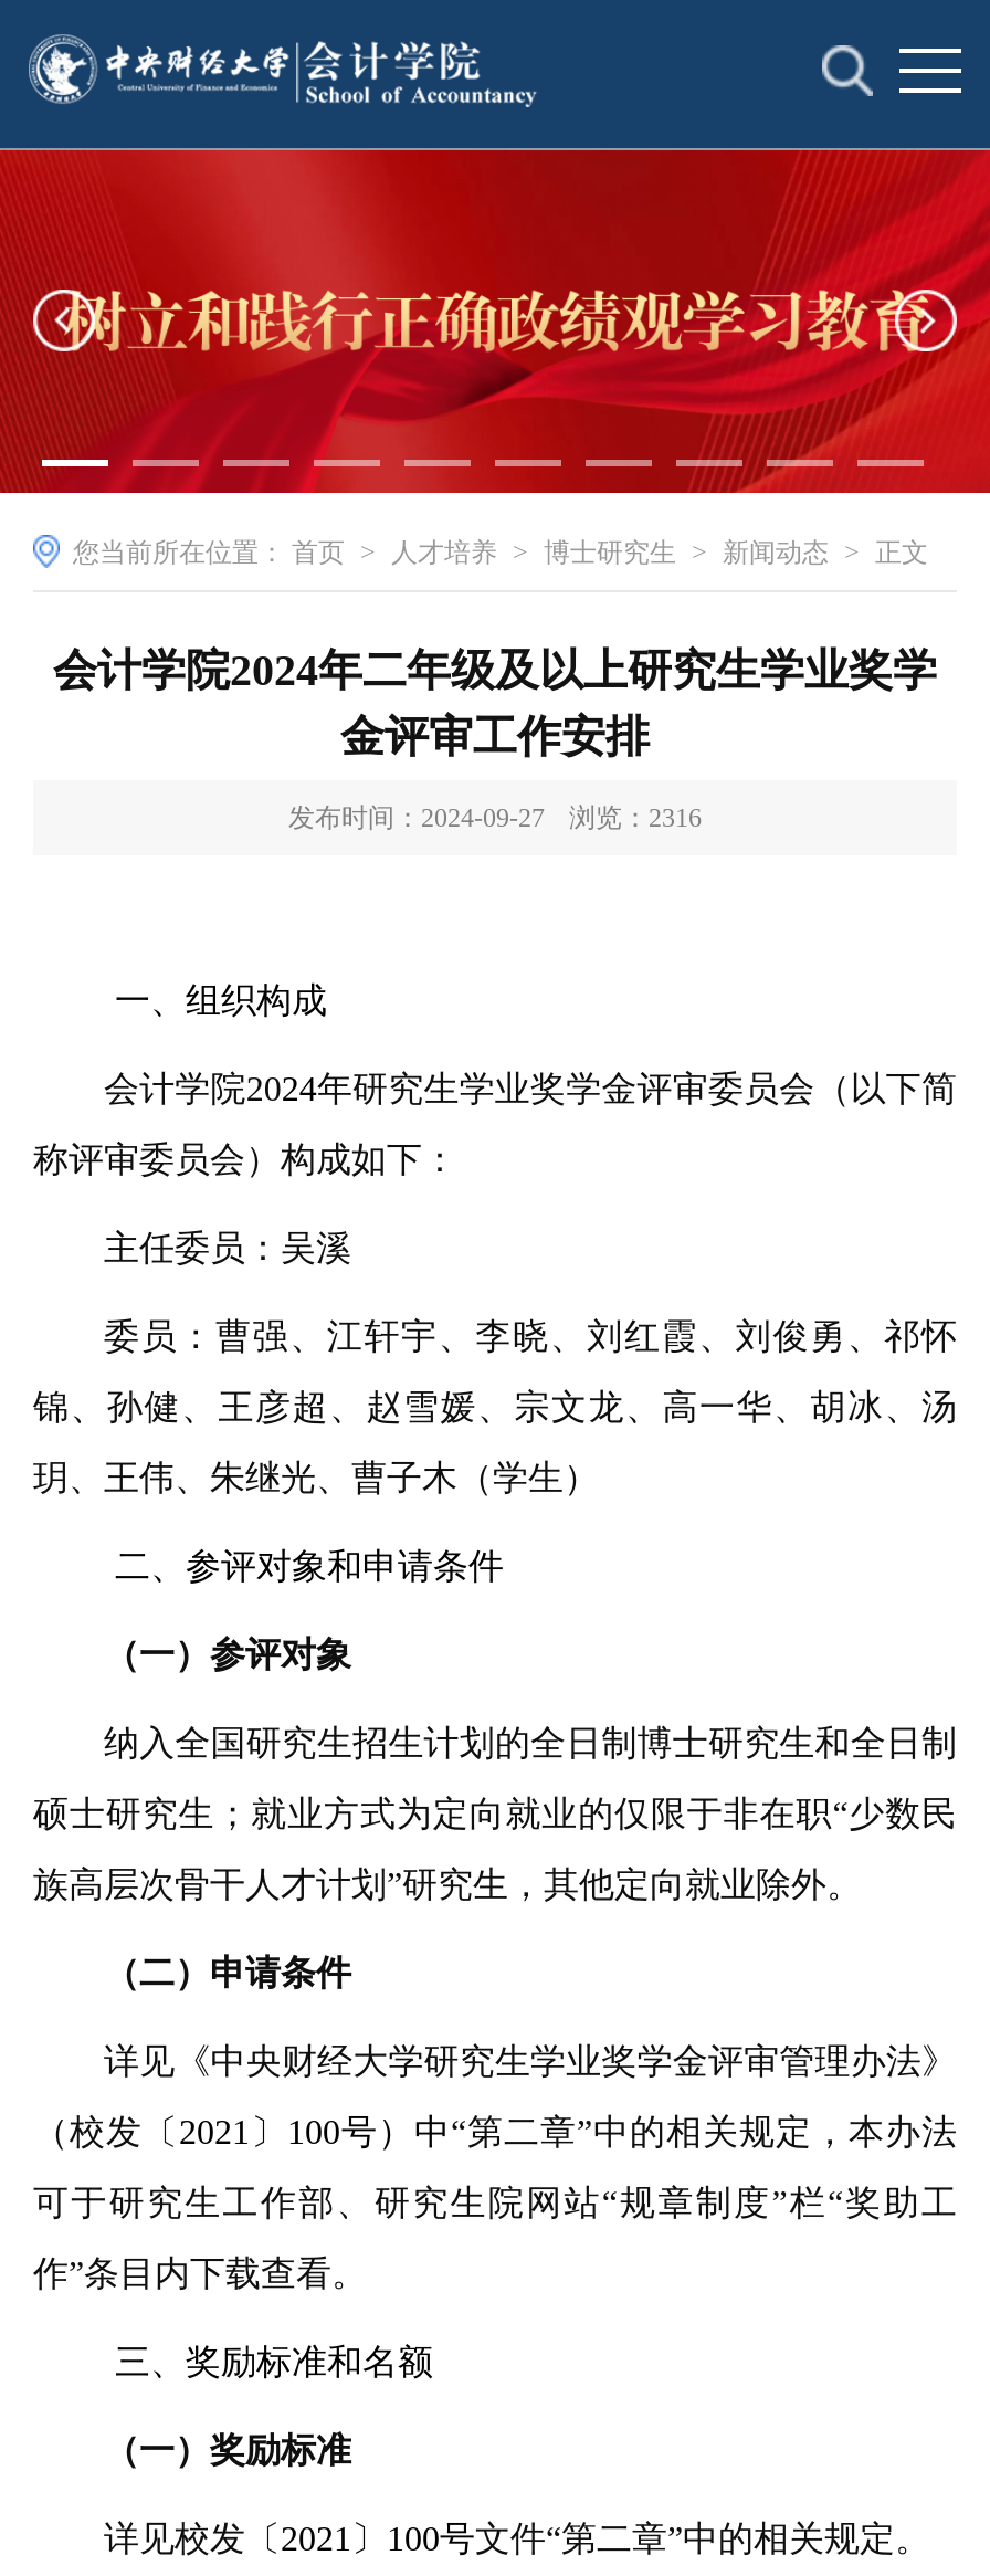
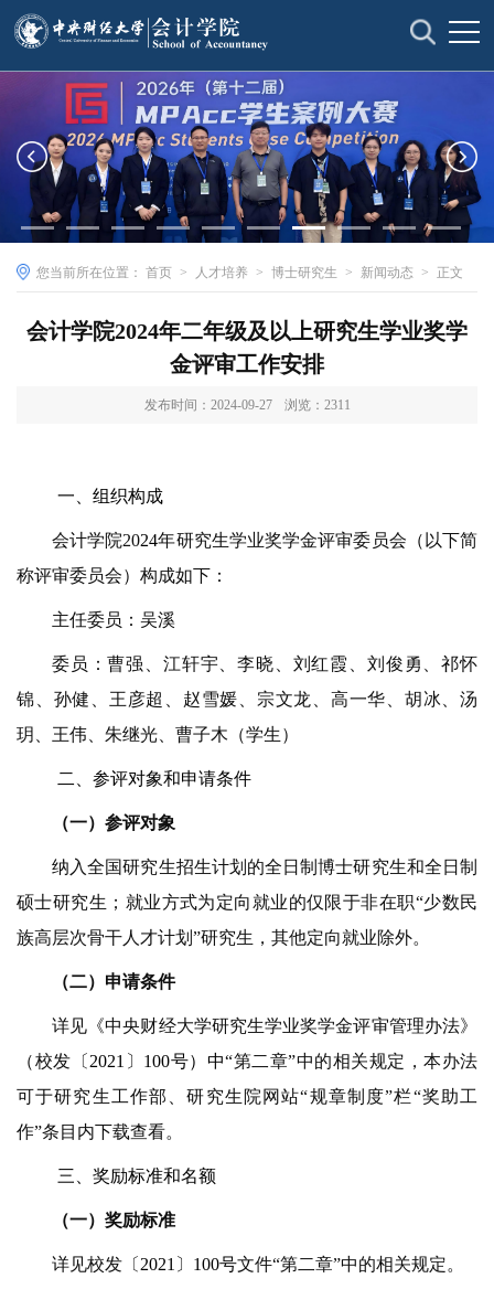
- [image]
+ [image]

- 发布时间：2024-09-27 浏览：2316
+ 发布时间：2024-09-27 浏览：2311
